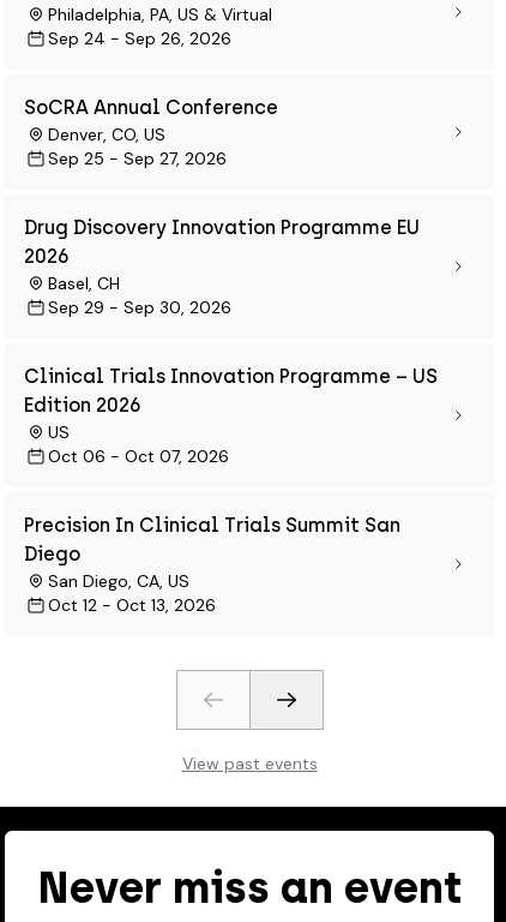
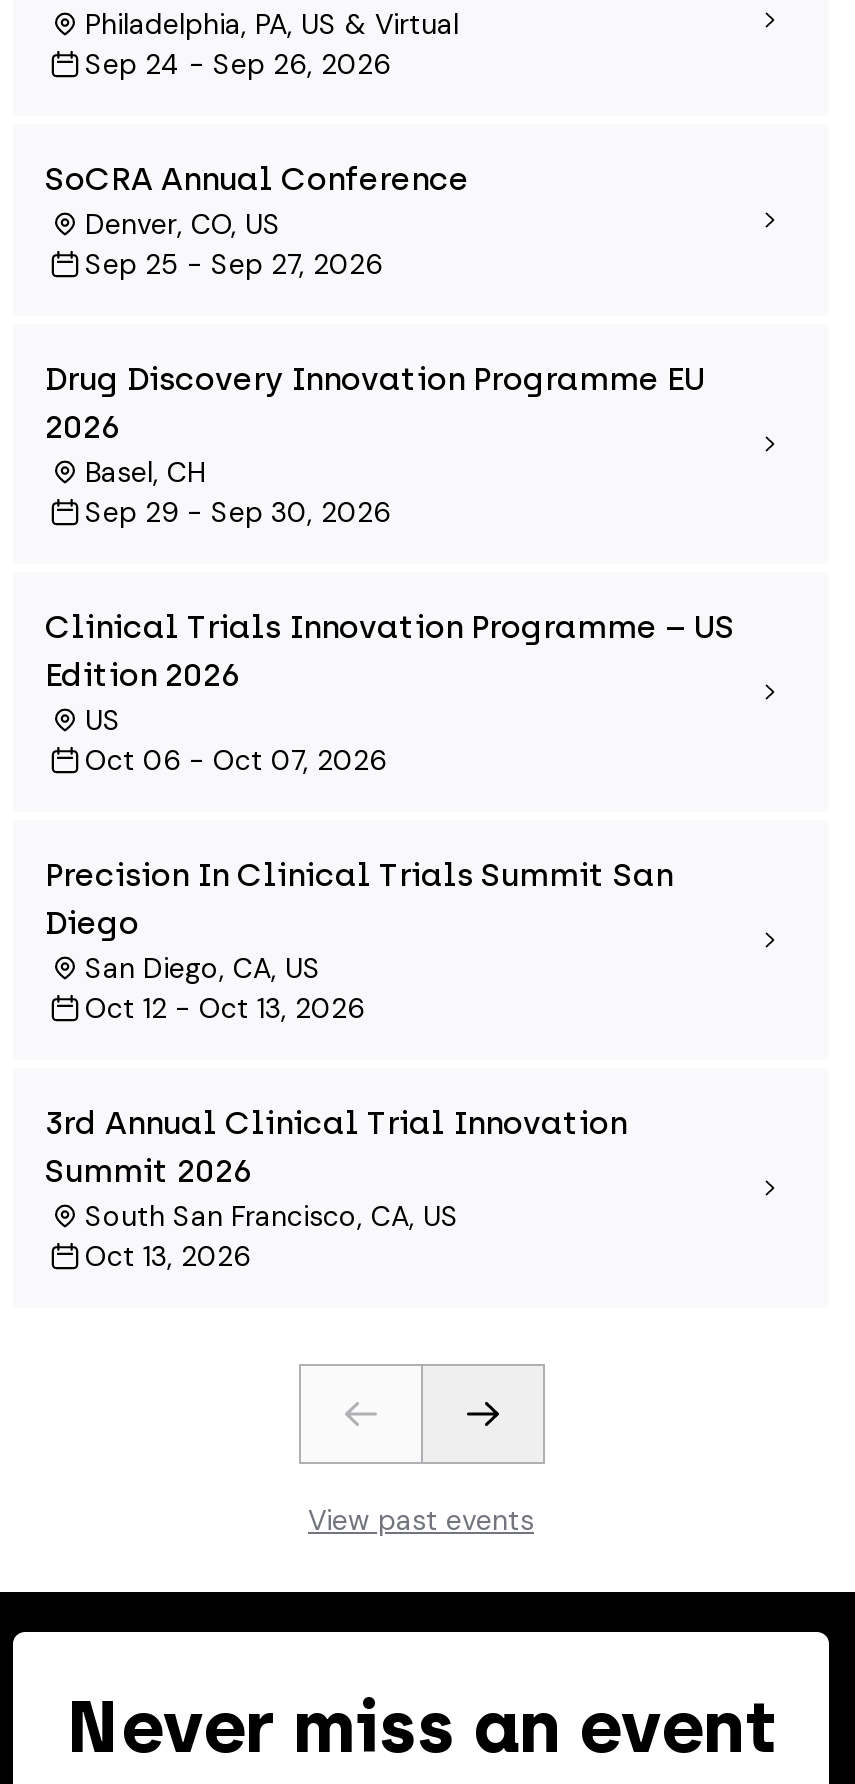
+ 3rd Annual Clinical Trial Innovation
+ Summit 2026
+ South San Francisco, CA, US
+ Oct 13, 2026
